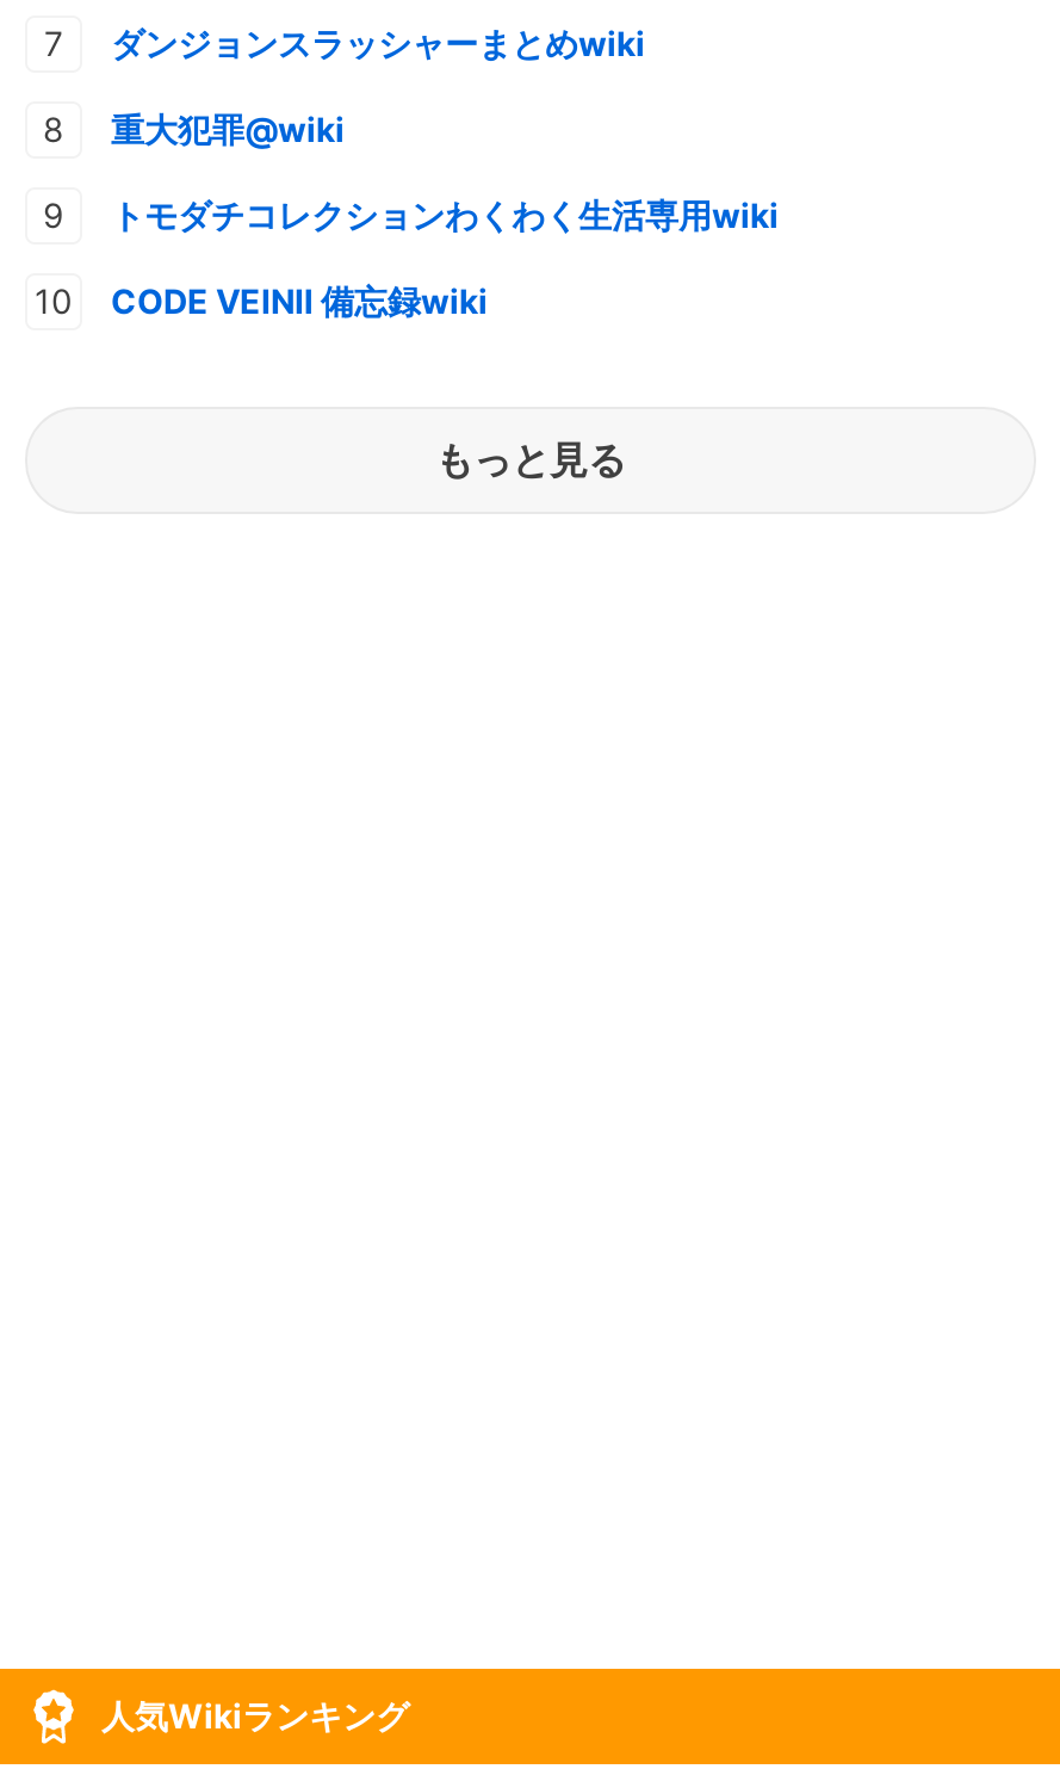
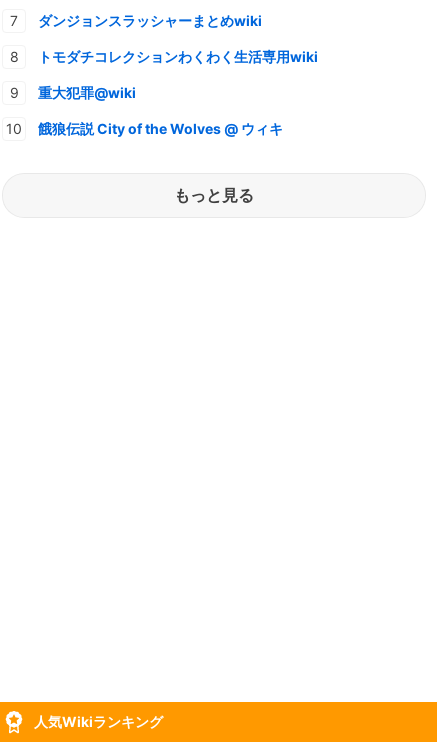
moved down: 重大犯罪@wiki

moved up: トモダチコレクションわくわく生活専用wiki

- CODE VEINⅡ 備忘録wiki
+ 餓狼伝説 City of the Wolves @ ウィキ
